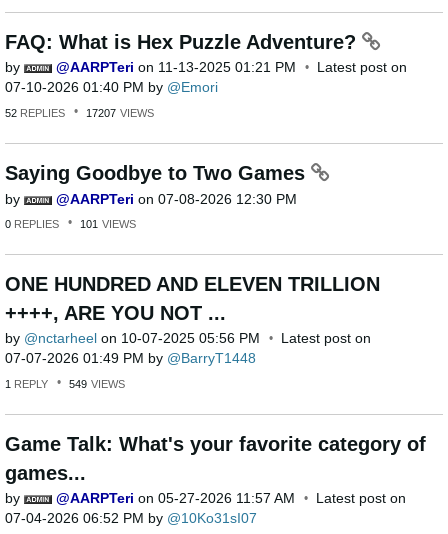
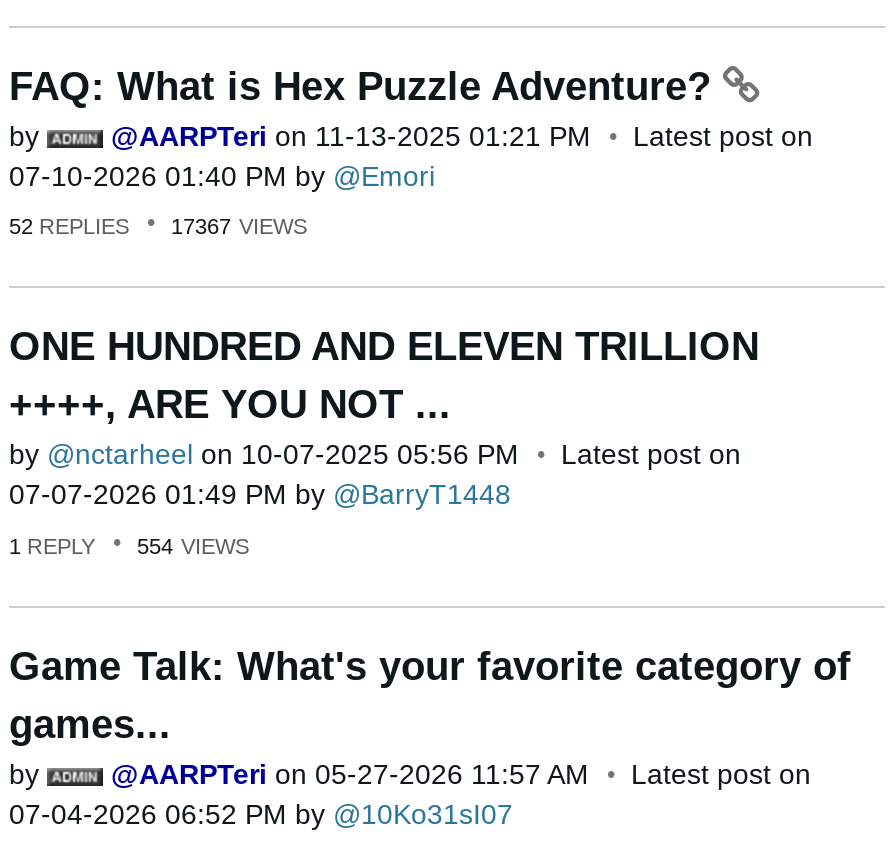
- 17207 VIEWS
- Saying Goodbye to Two Games
- by
- AARPTeri on 07-08-2026 12:30 PM
- 0 REPLIES
- 101 VIEWS
+ 17367 VIEWS

- 1 REPLY 549 VIEWS
+ 1 REPLY 554 VIEWS
